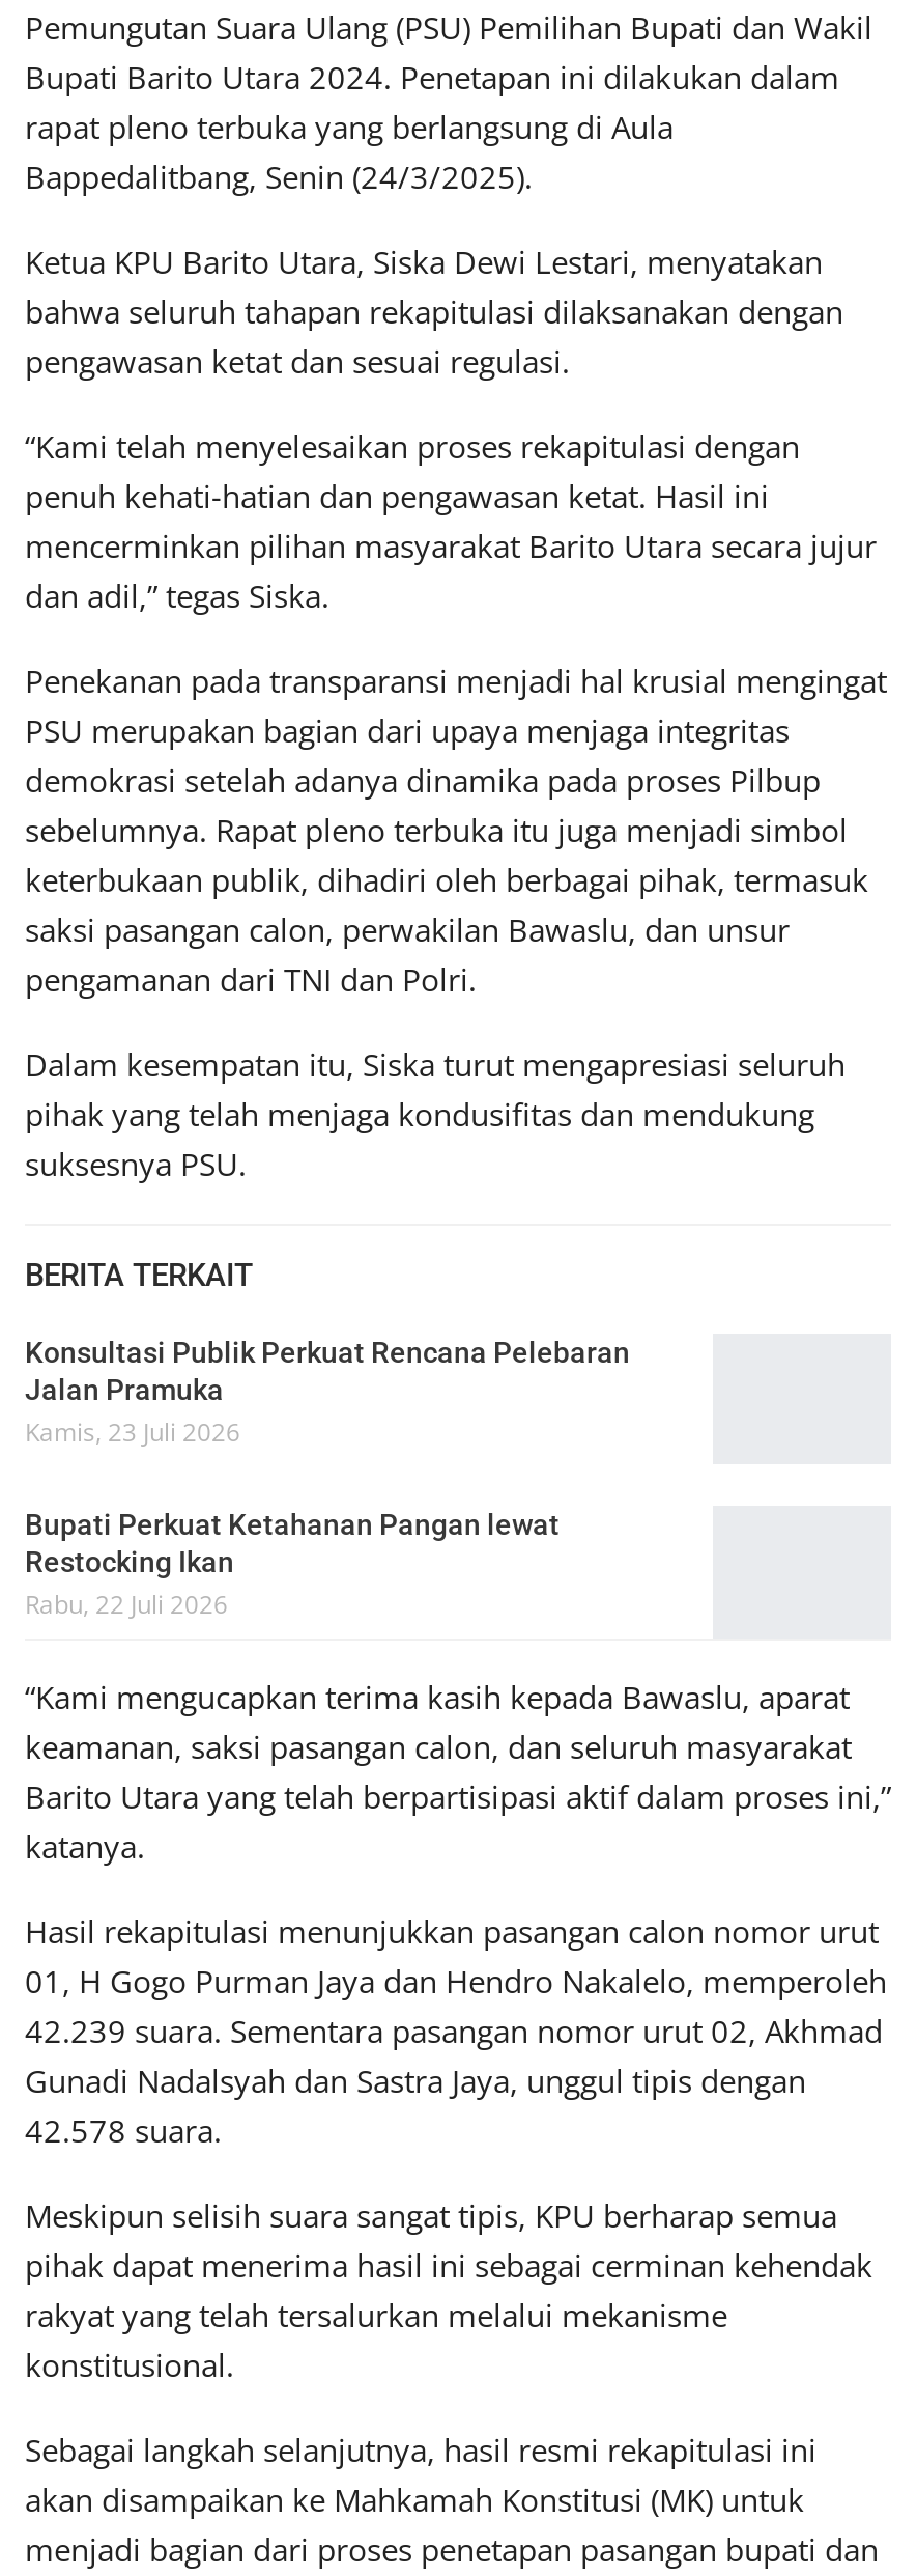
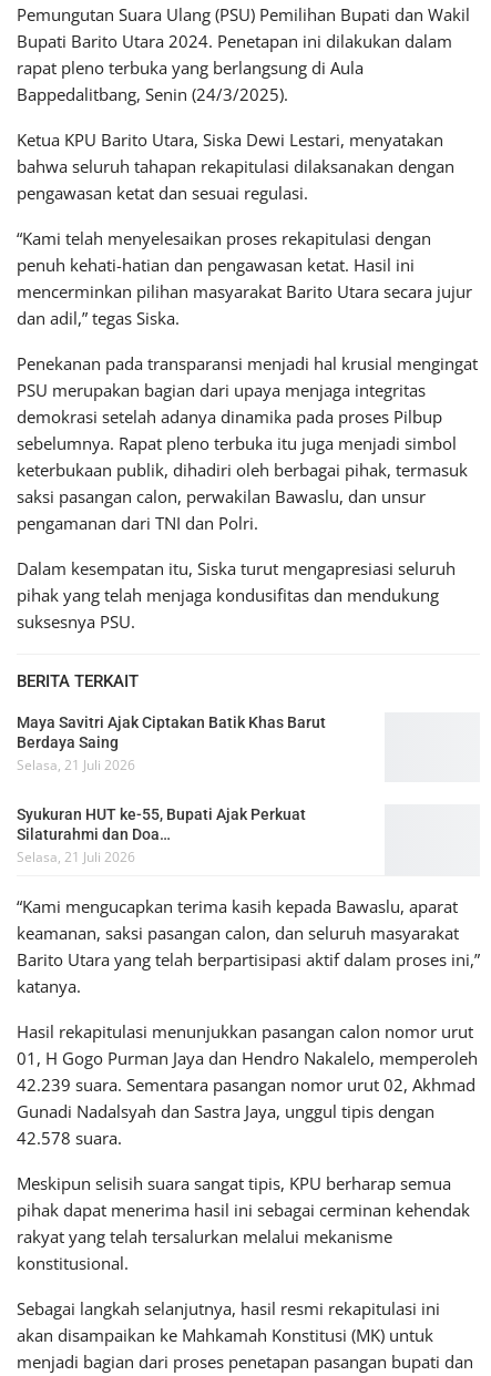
- Konsultasi Publik Perkuat Rencana Pelebaran
- Jalan Pramuka
- Kamis, 23 Juli 2026
+ Maya Savitri Ajak Ciptakan Batik Khas Barut
+ Berdaya Saing
+ Selasa, 21 Juli 2026

- Bupati Perkuat Ketahanan Pangan lewat
- Restocking Ikan
- Rabu, 22 Juli 2026
+ Syukuran HUT ke-55, Bupati Ajak Perkuat
+ Silaturahmi dan Doa…
+ Selasa, 21 Juli 2026
